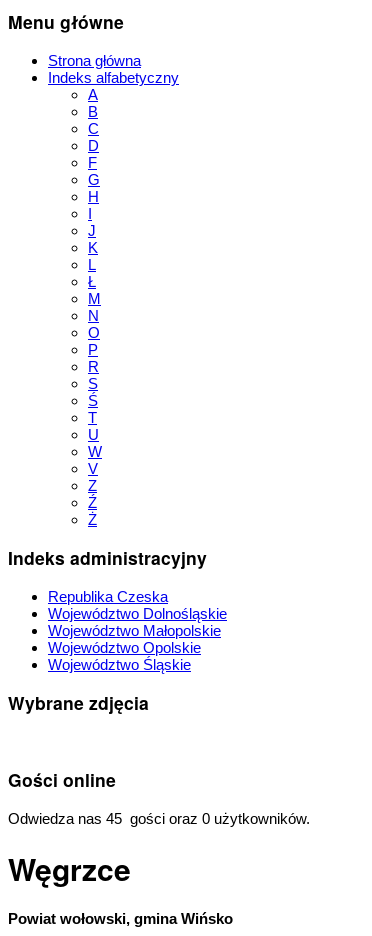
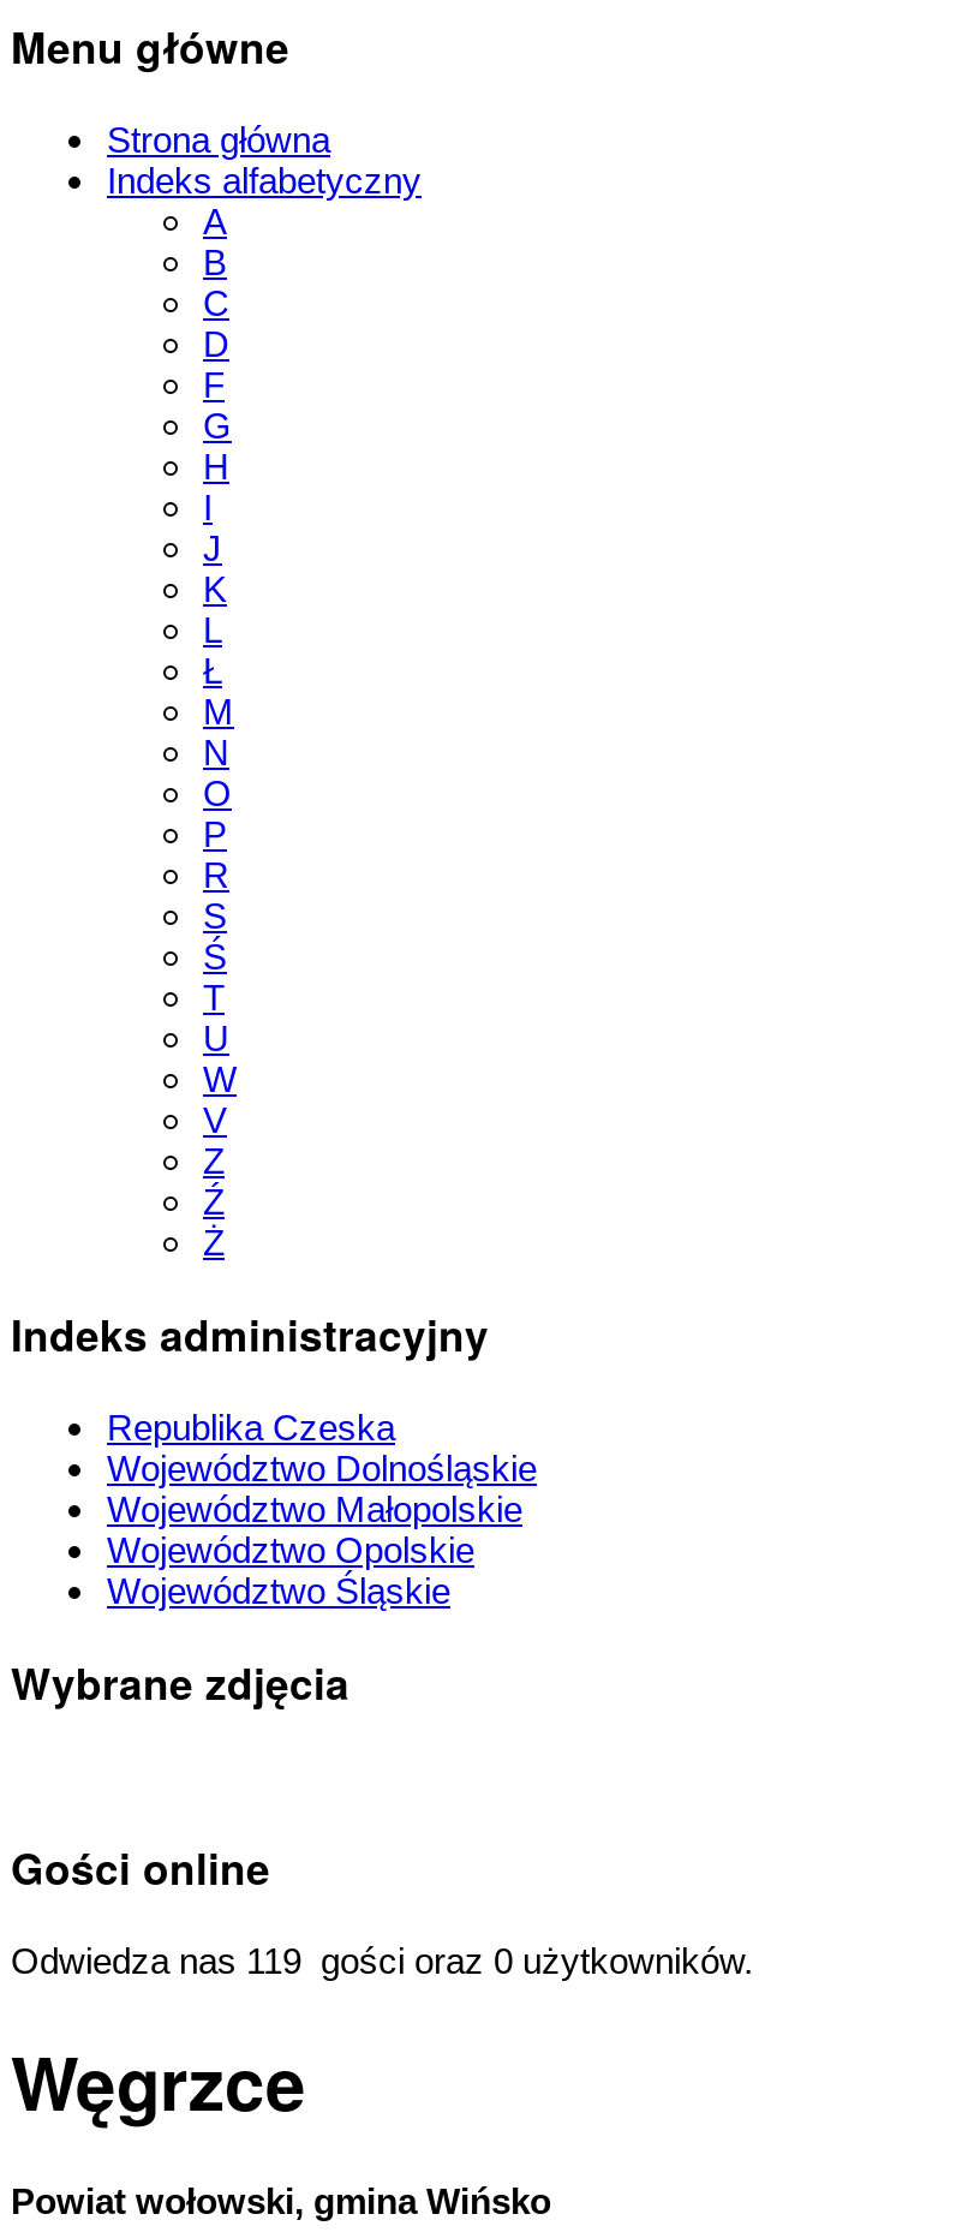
- Odwiedza nas 45 gości oraz 0 użytkowników.
+ Odwiedza nas 119 gości oraz 0 użytkowników.
